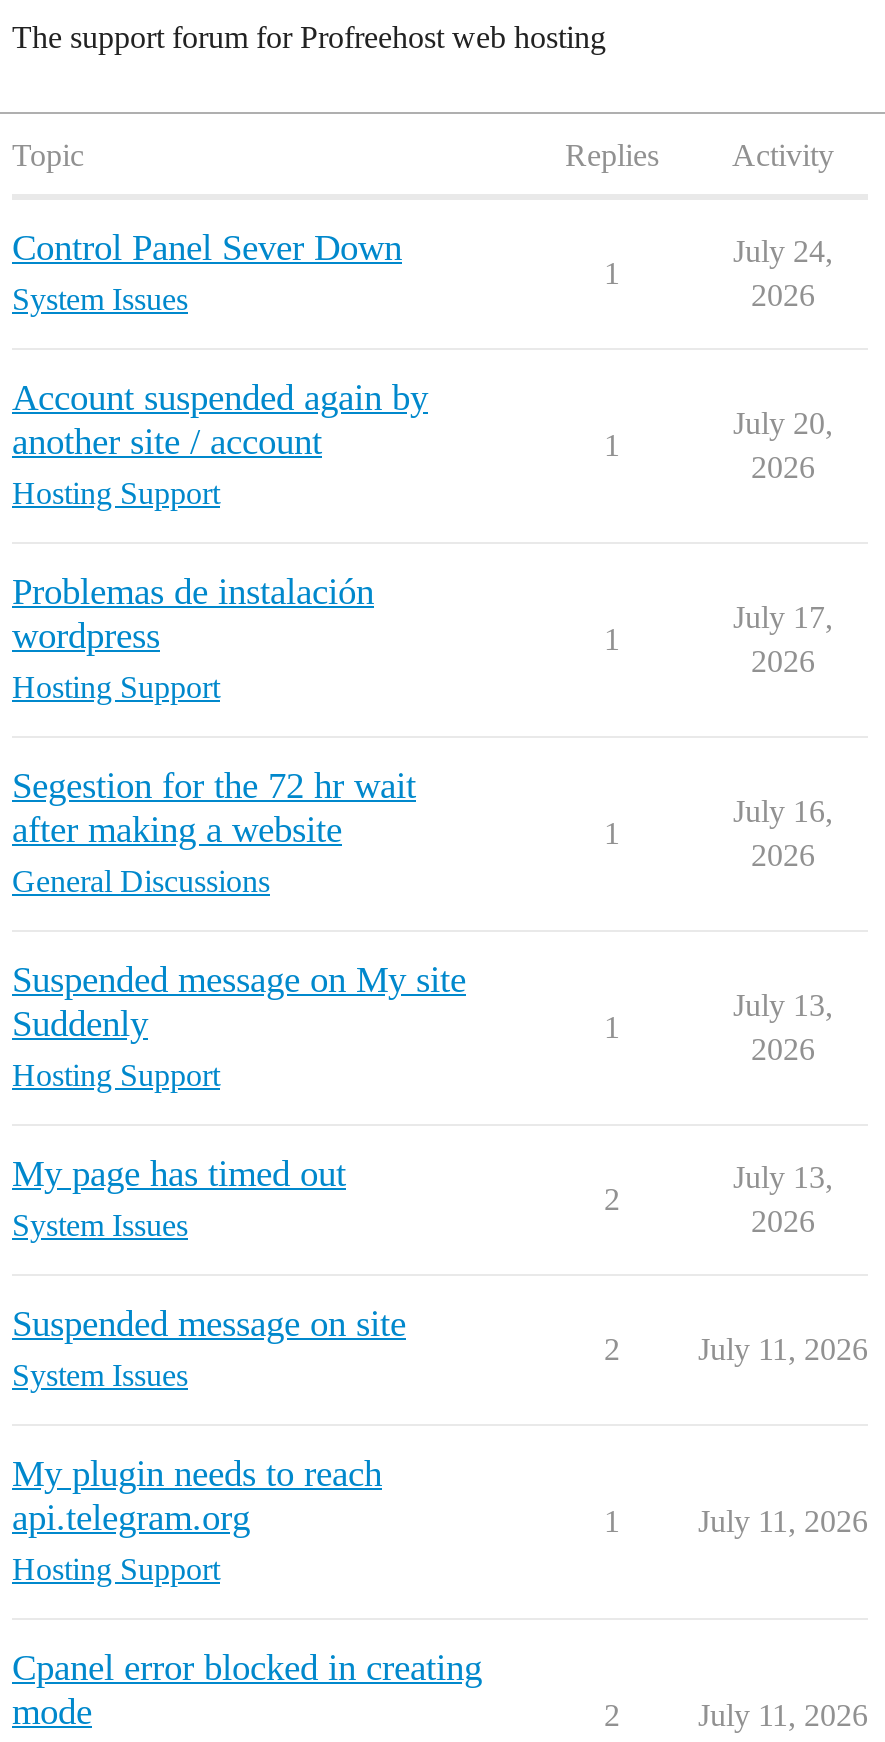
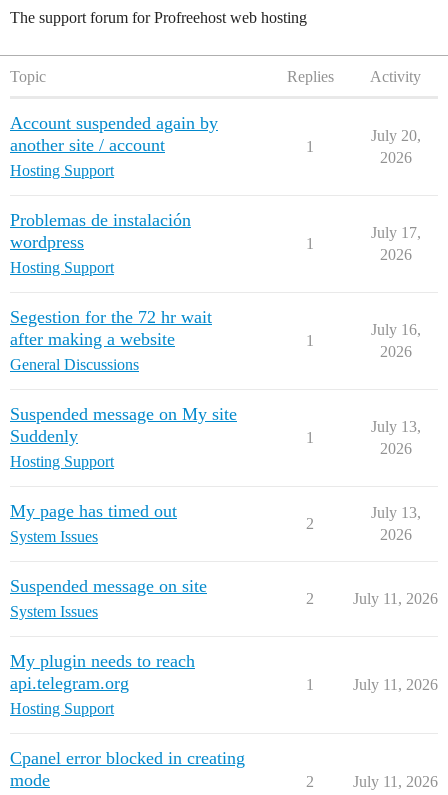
- Control Panel Sever Down
- System Issues

- July 24,
- 2026

- 1
